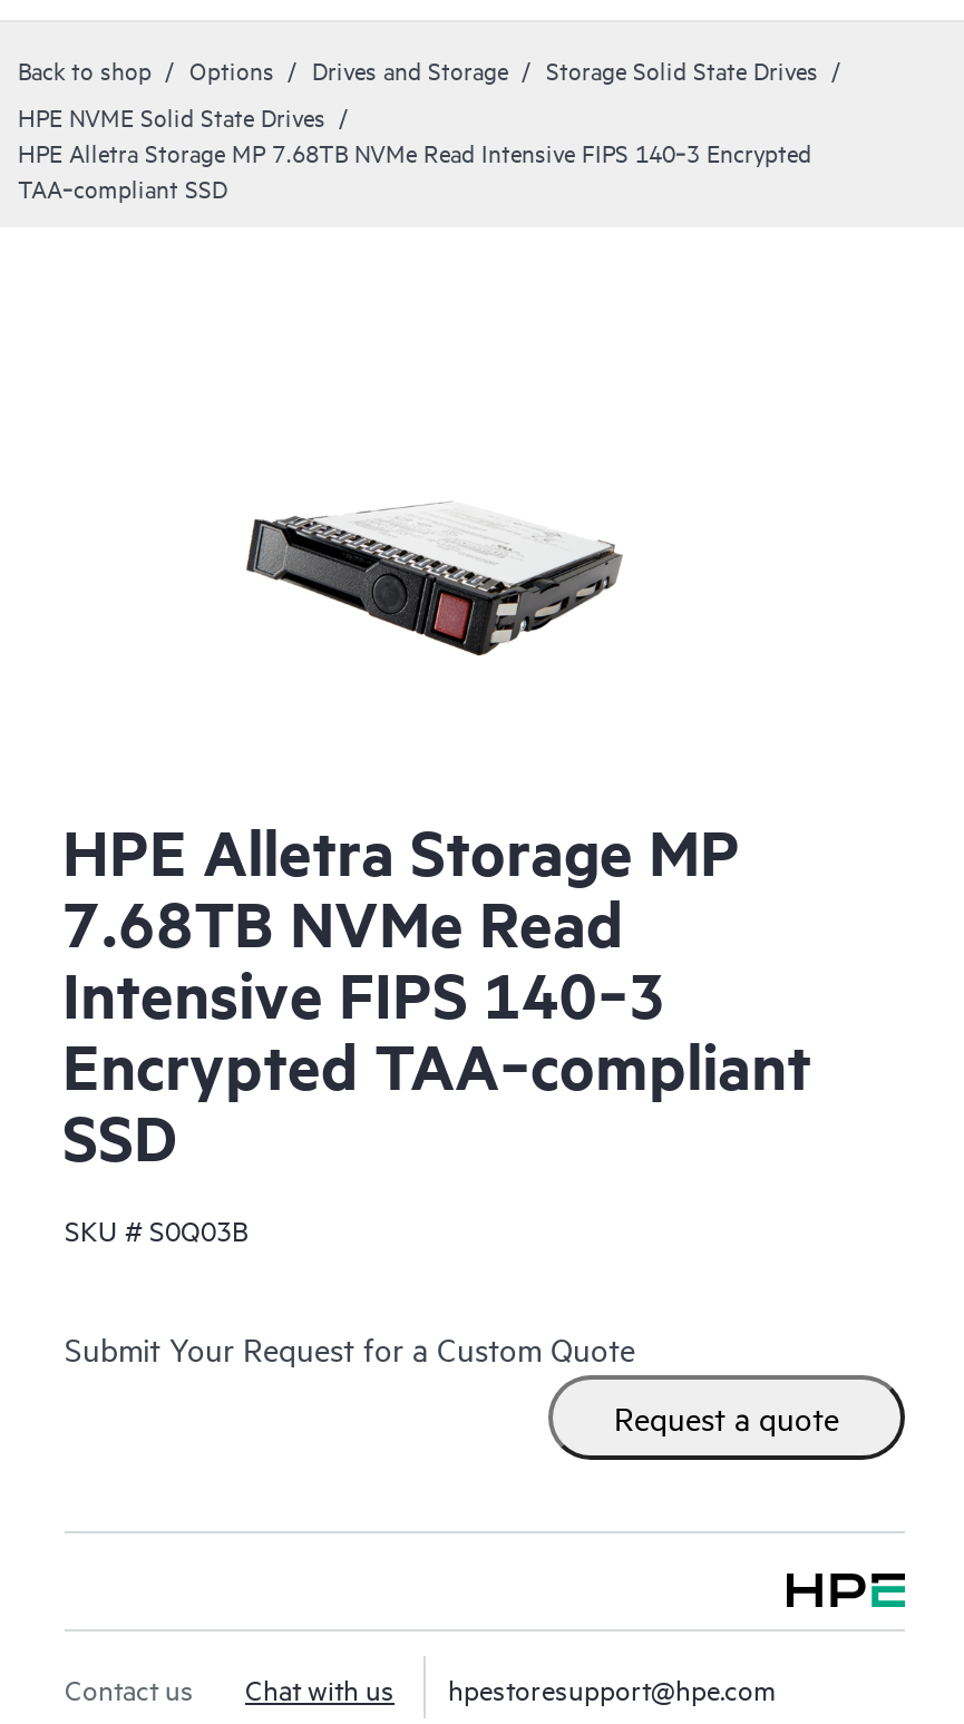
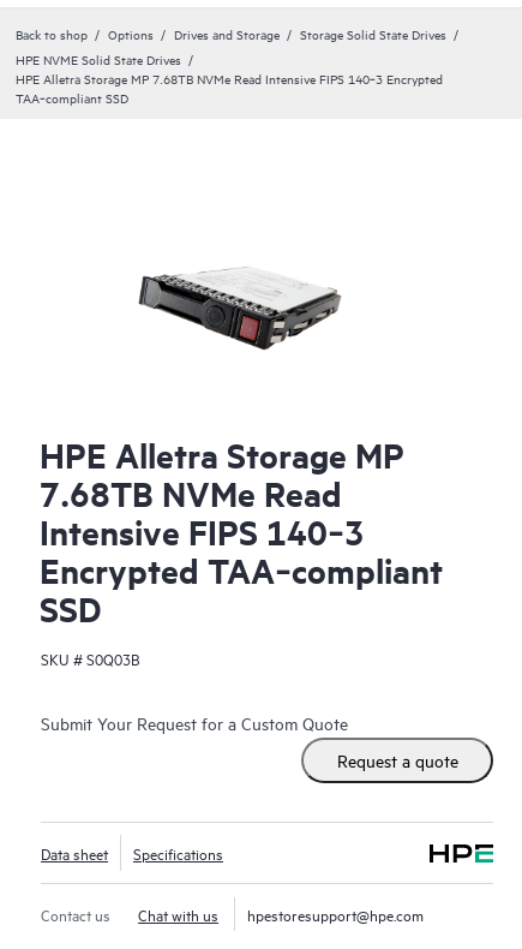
+ Data sheet
+ Specifications
